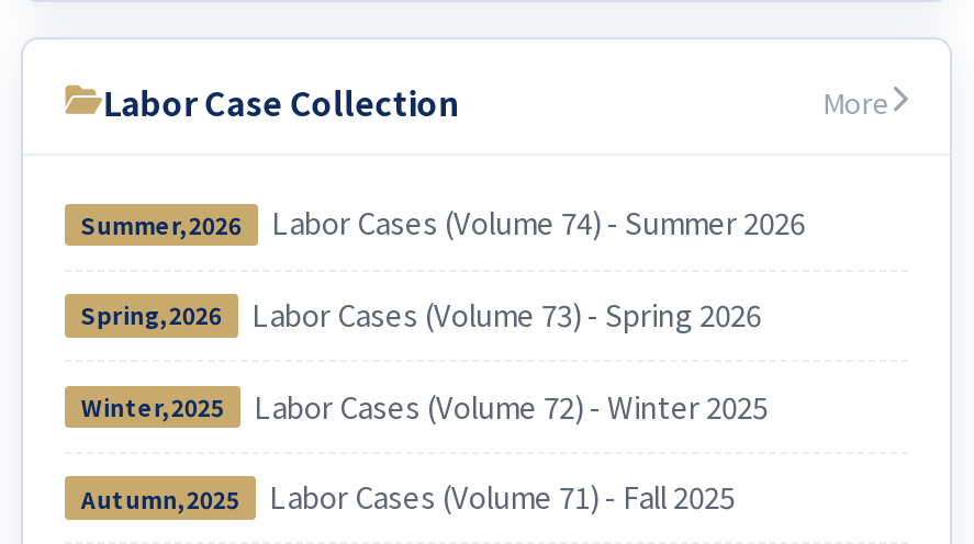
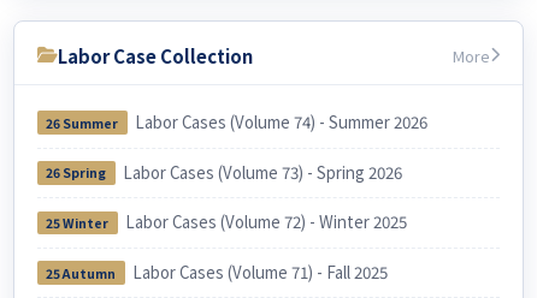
- Summer,2026 Labor Cases (Volume 74) - Summer 2026
+ 26 Summer Labor Cases (Volume 74) - Summer 2026

- Spring,2026 Labor Cases (Volume 73) - Spring 2026
+ 26 Spring Labor Cases (Volume 73) - Spring 2026

- Winter,2025 Labor Cases (Volume 72) - Winter 2025
+ 25 Winter Labor Cases (Volume 72) - Winter 2025

- Autumn,2025 Labor Cases (Volume 71) - Fall 2025
+ 25 Autumn Labor Cases (Volume 71) - Fall 2025
